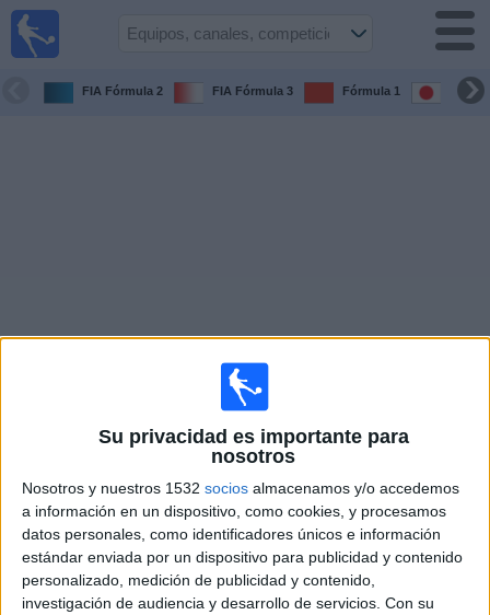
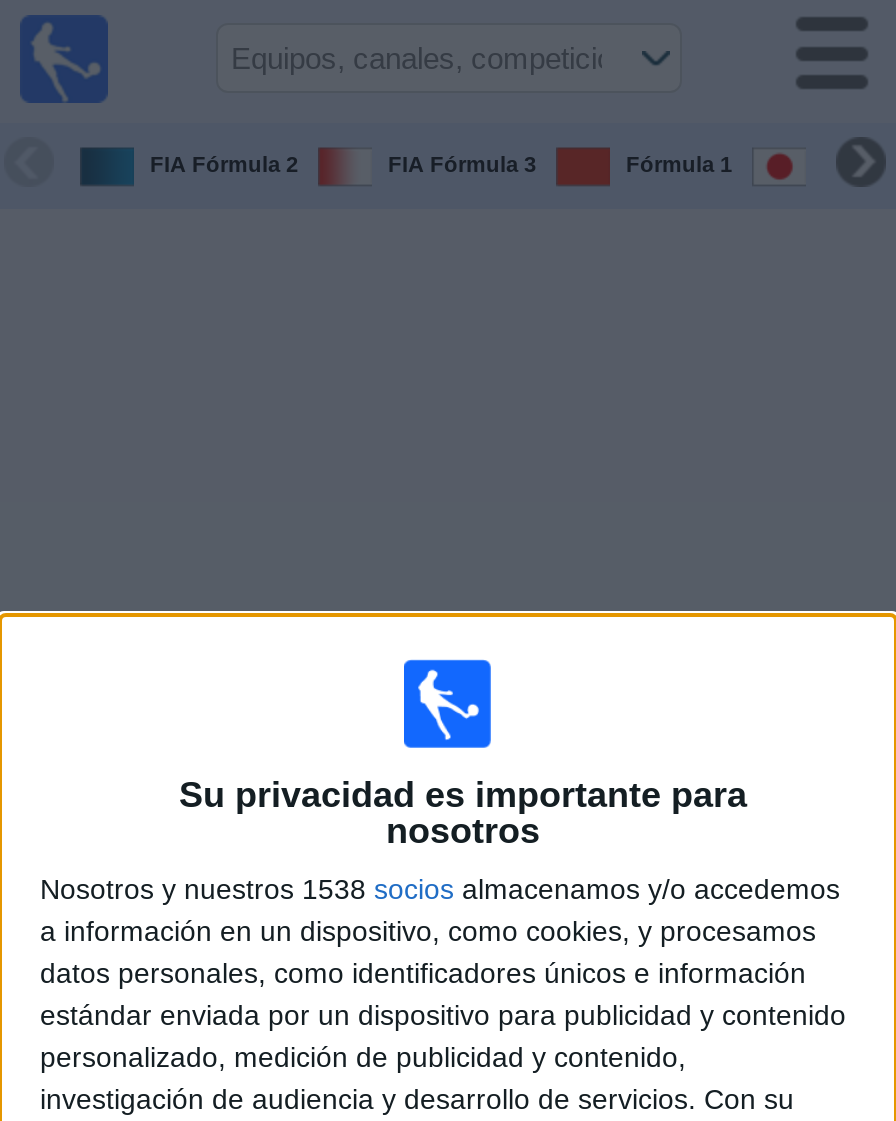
- Nosotros y nuestros 1532 socios almacenamos y/o accedemos
+ Nosotros y nuestros 1538 socios almacenamos y/o accedemos
